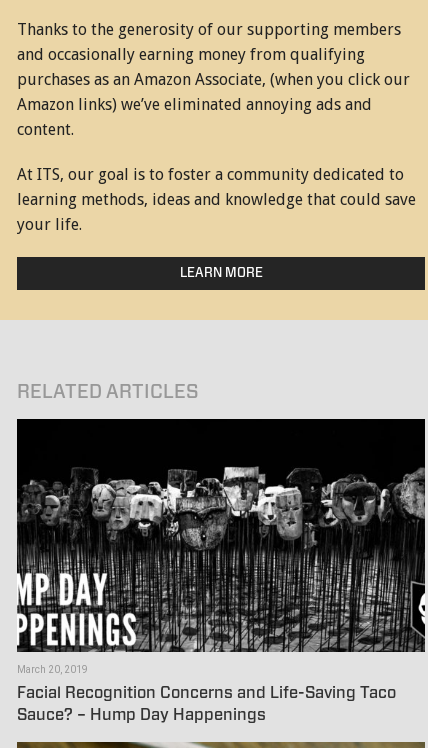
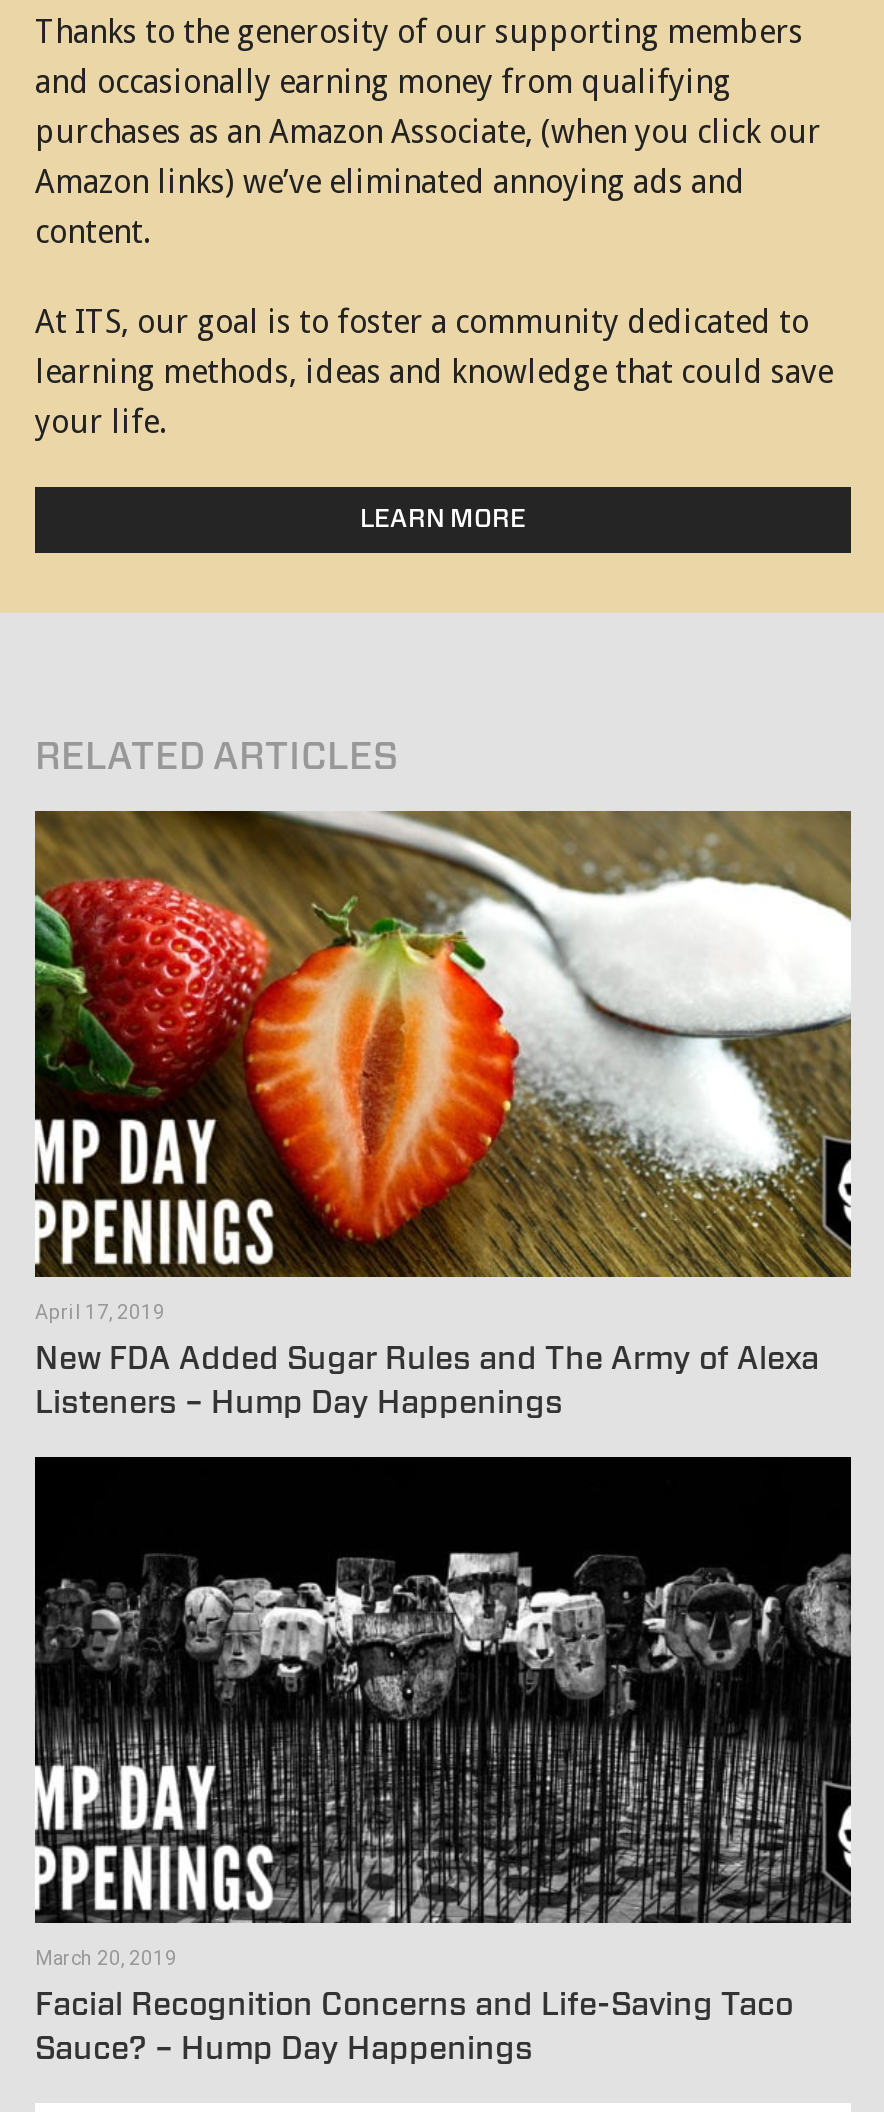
+ [image]
+ April 17, 2019
+ New FDA Added Sugar Rules and The Army of Alexa
+ Listeners – Hump Day Happenings
